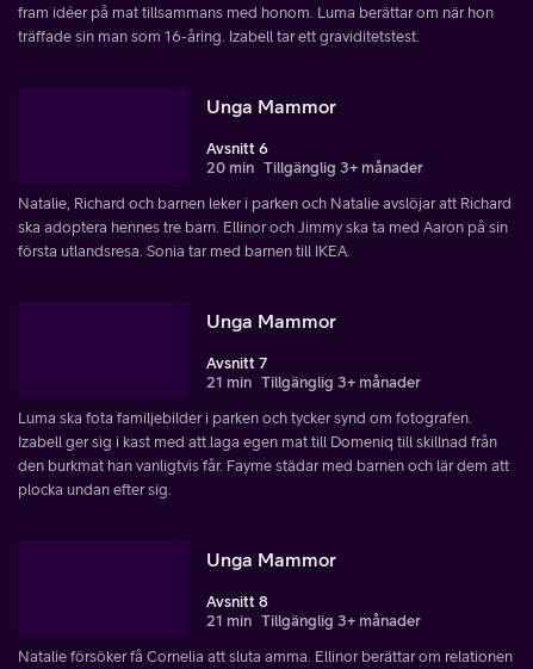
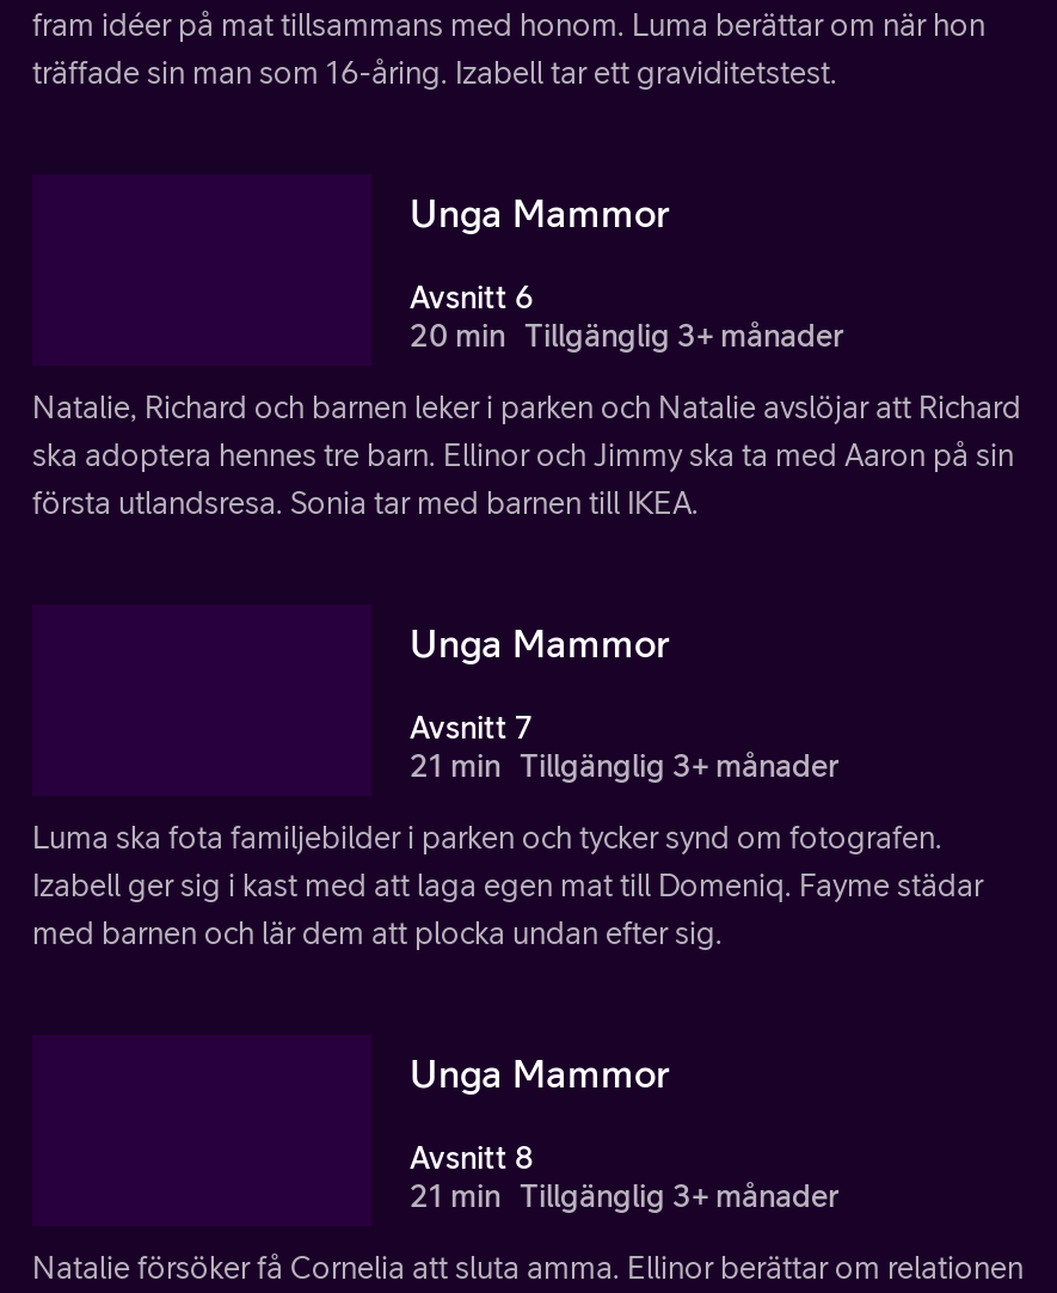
- Izabell ger sig i kast med att laga egen mat till Domeniq till skillnad från
- den burkmat han vanligtvis får. Fayme städar med barnen och lär dem att
- plocka undan efter sig.
+ Izabell ger sig i kast med att laga egen mat till Domeniq. Fayme städar
+ med barnen och lär dem att plocka undan efter sig.
